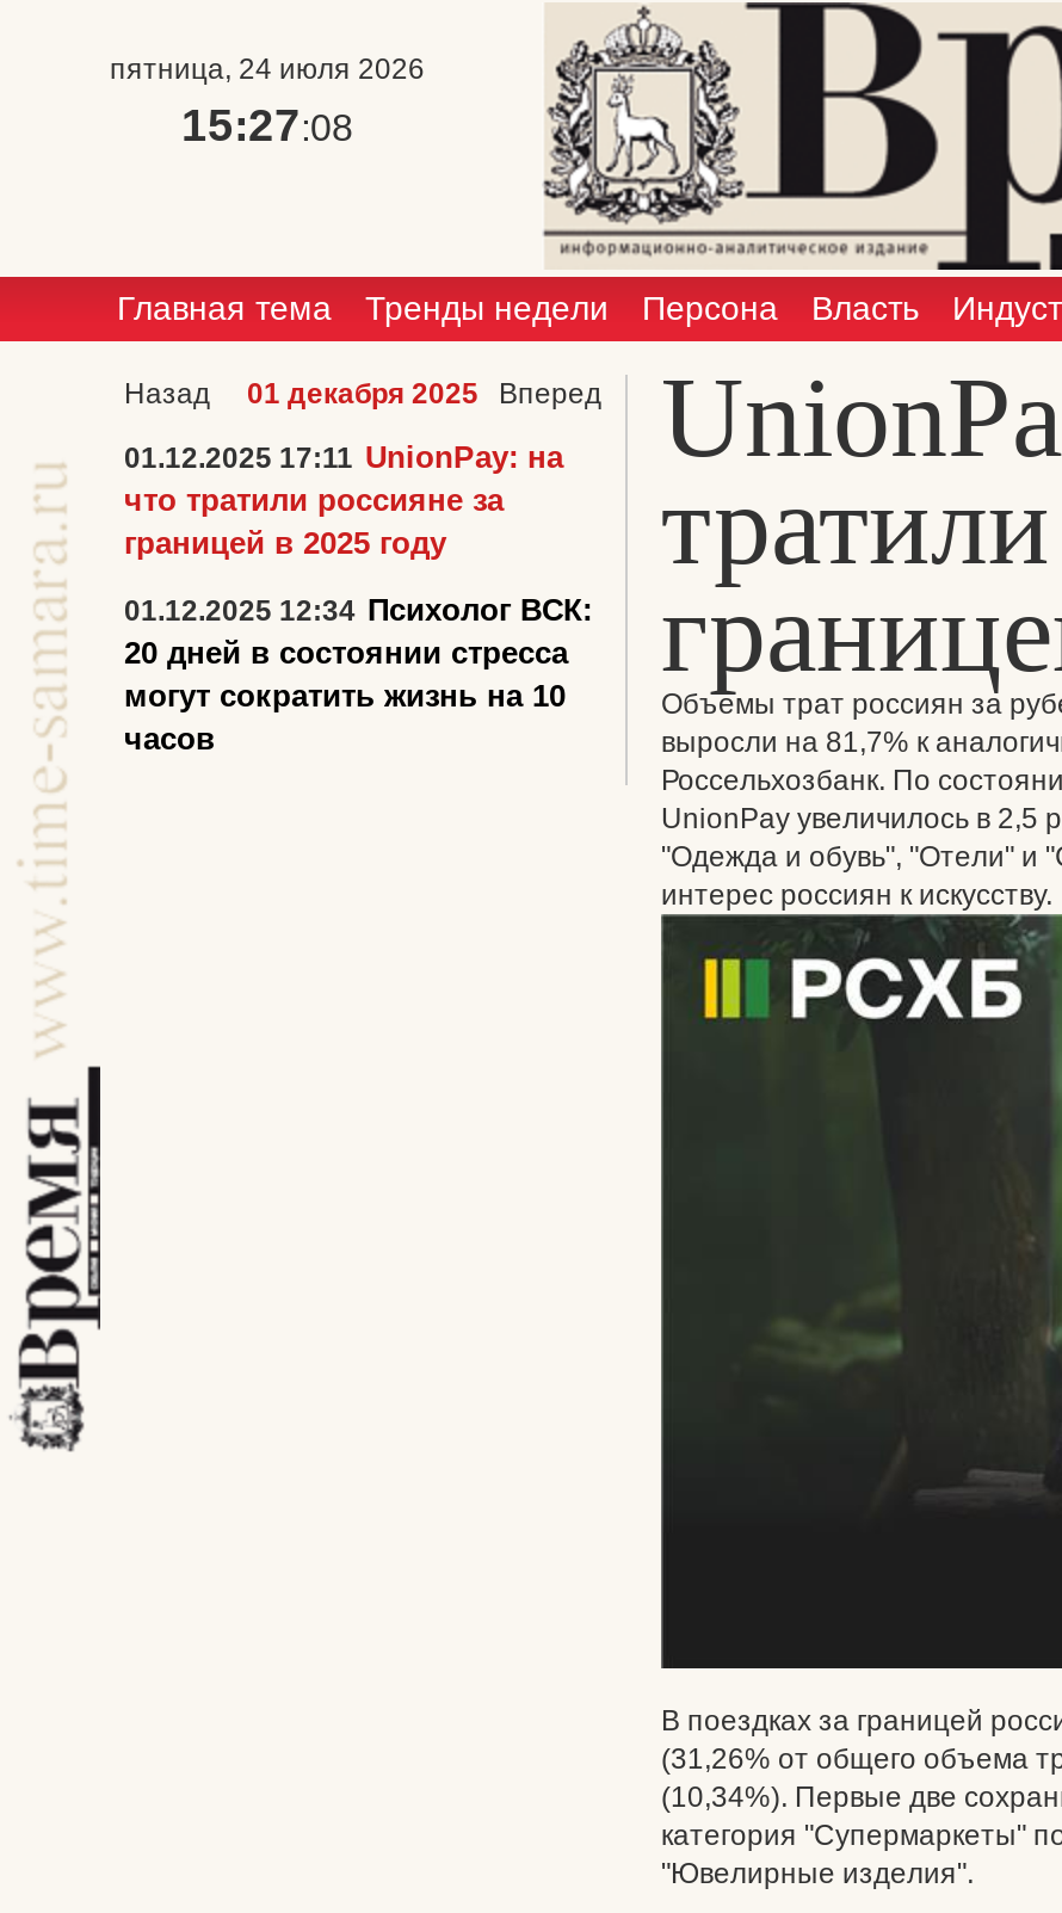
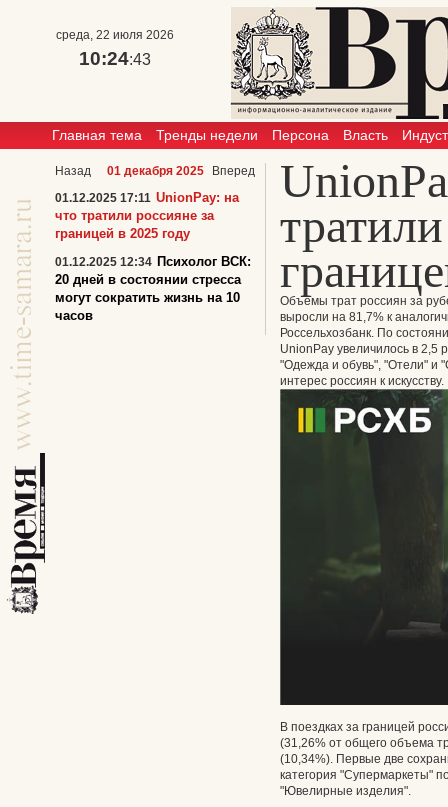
- пятница, 24 июля 2026
+ среда, 22 июля 2026

- 15:27:08
+ 10:24:43
